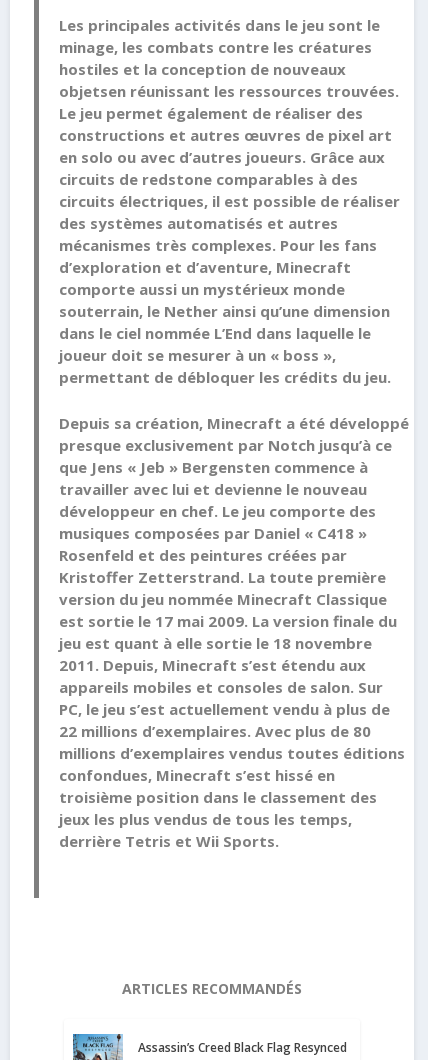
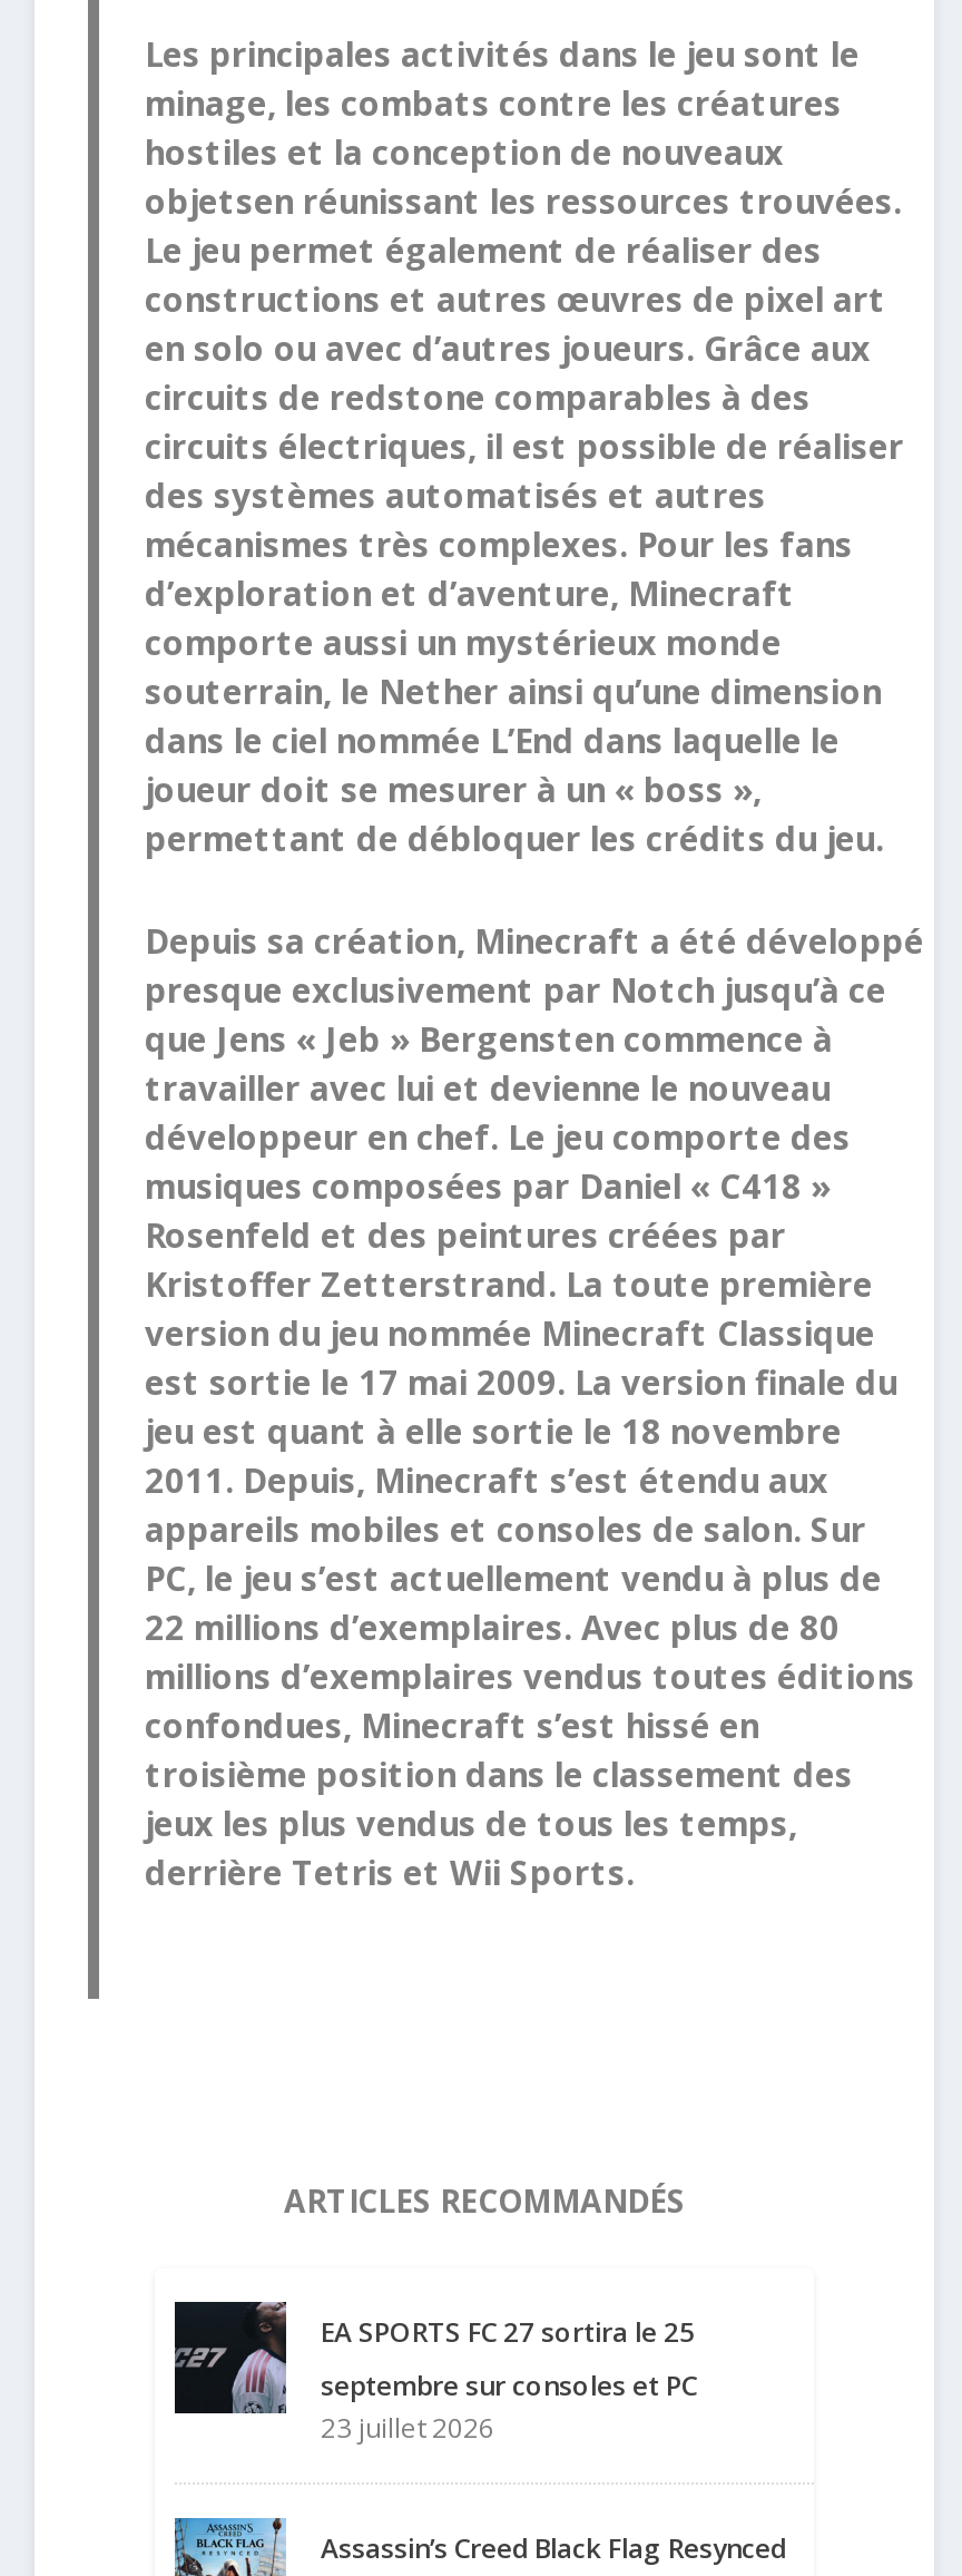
+ [image]
+ EA SPORTS FC 27 sortira le 25
+ septembre sur consoles et PC
+ 23 juillet 2026
